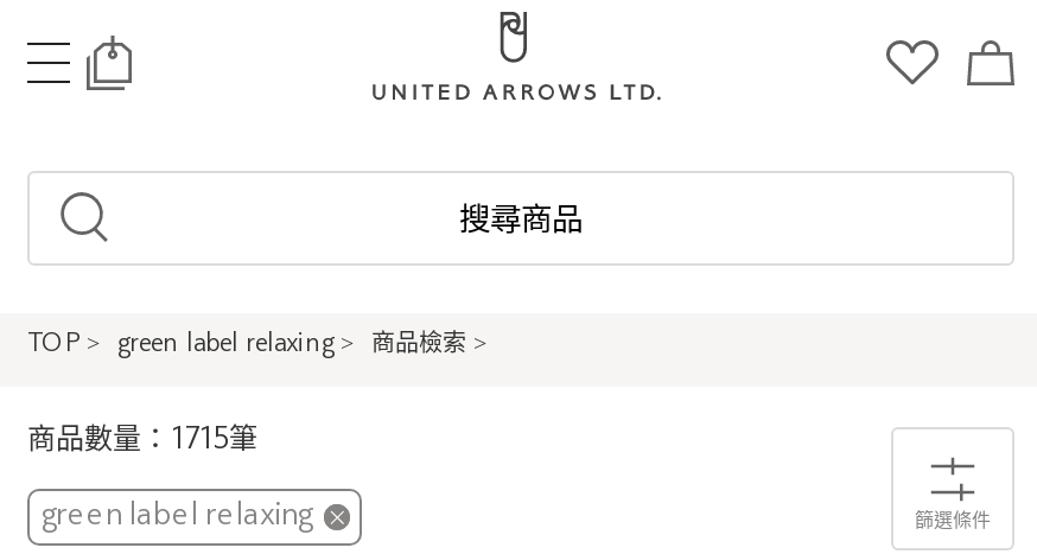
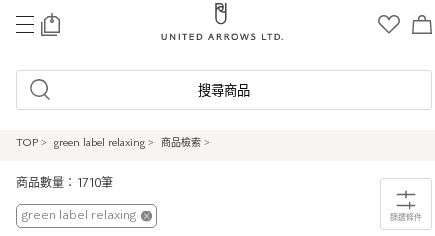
- 商品數量：1715筆
+ 商品數量：1710筆
